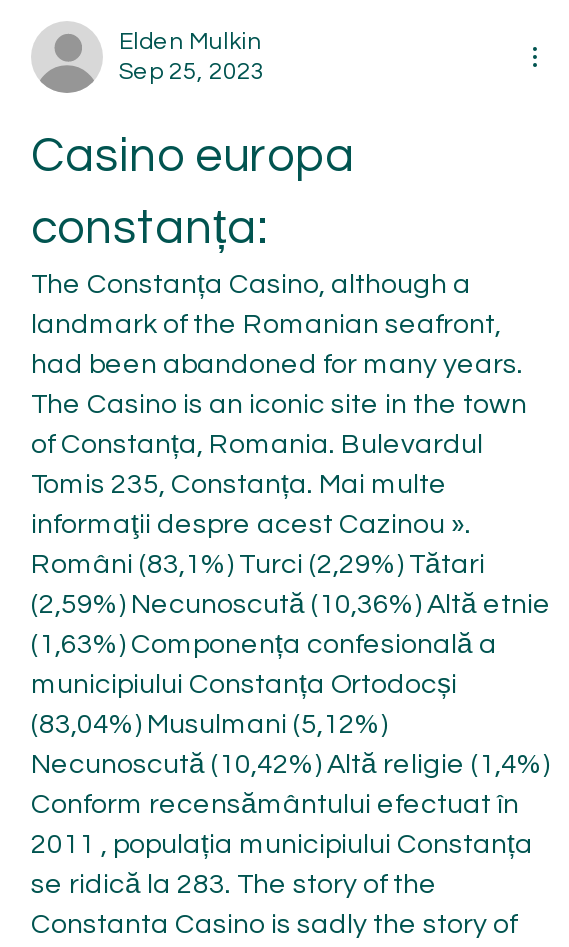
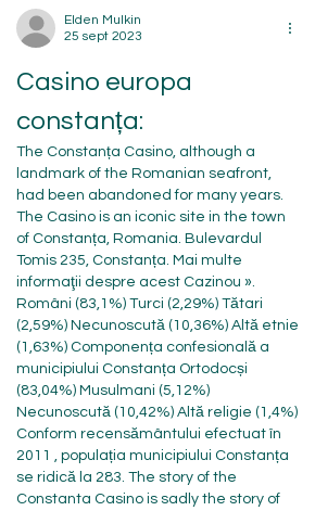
- Sep 25, 2023
+ 25 sept 2023
